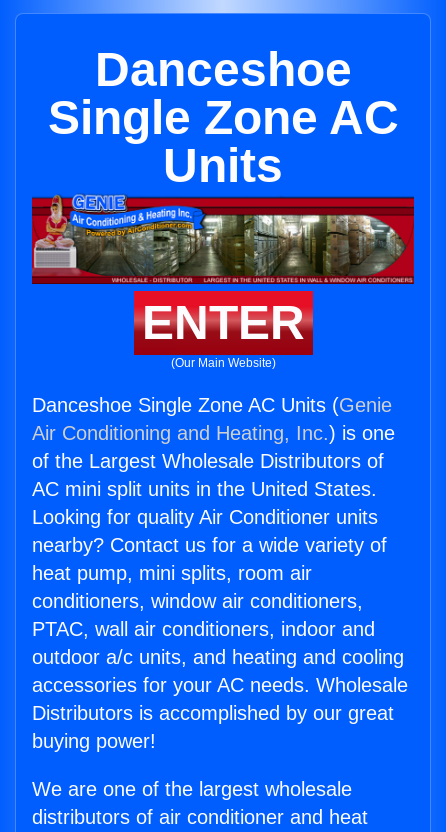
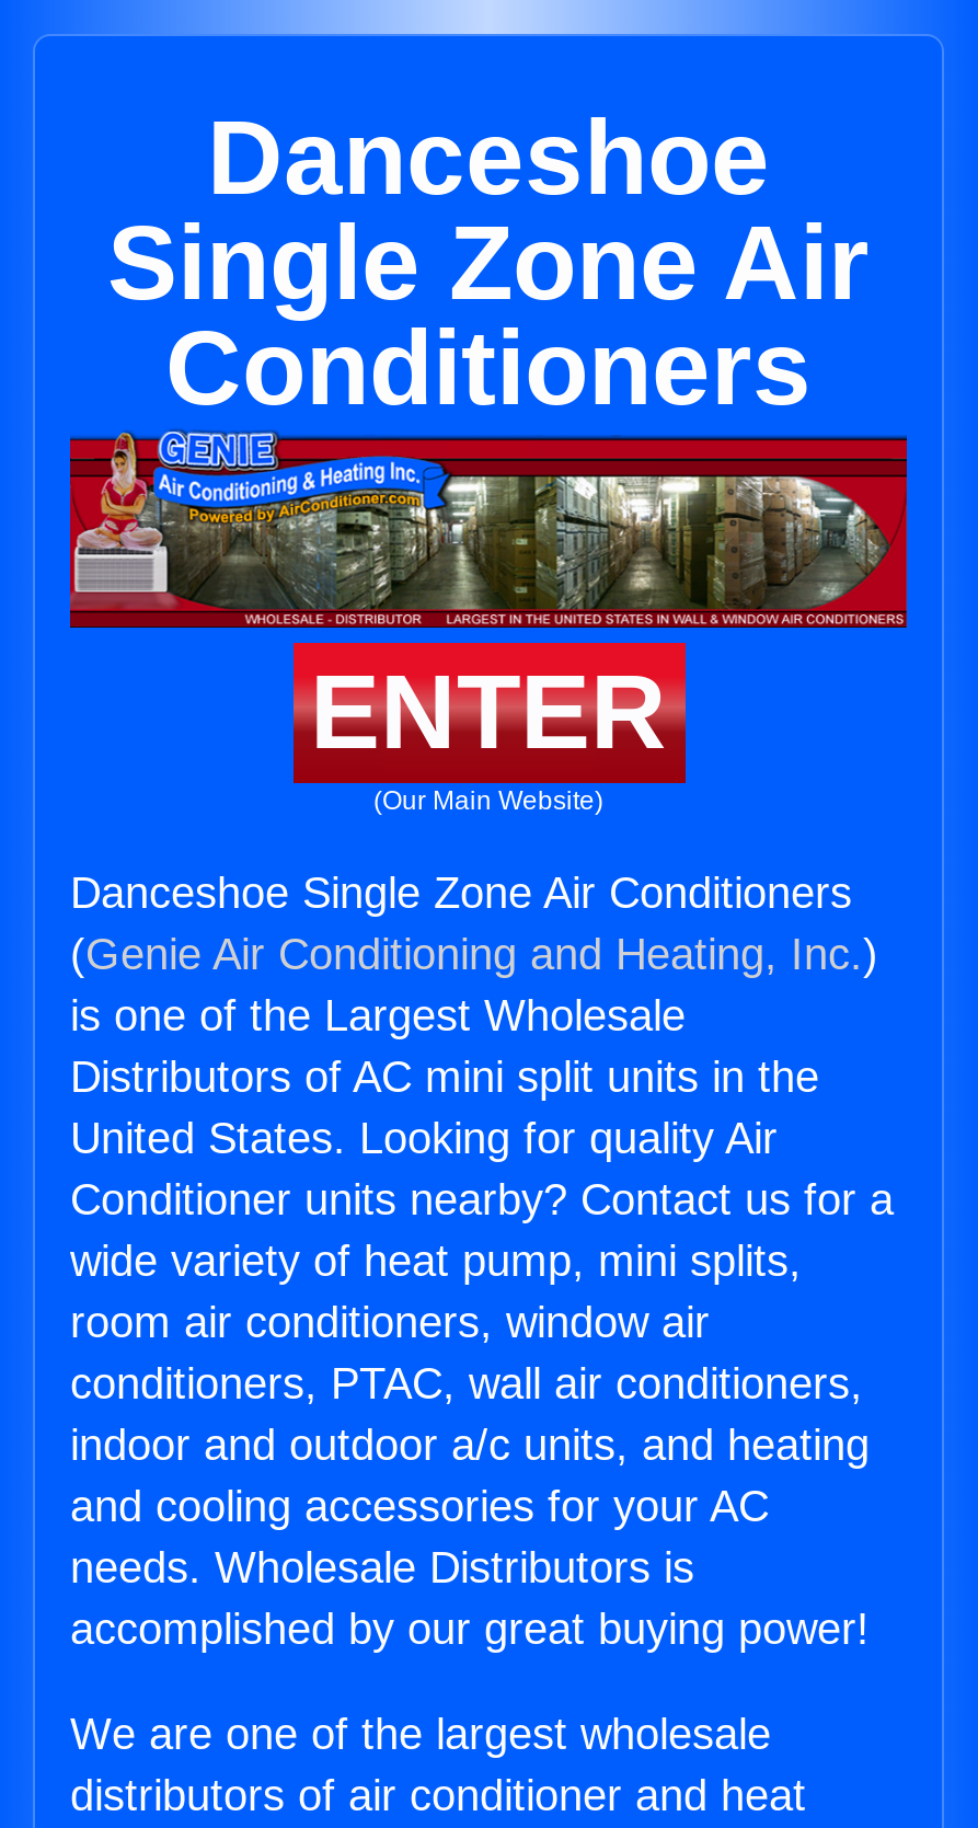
- Single Zone AC
- Units
+ Single Zone Air
+ Conditioners

- Danceshoe Single Zone AC Units (Genie
- Air Conditioning and Heating, Inc.) is one
- of the Largest Wholesale Distributors of
- AC mini split units in the United States.
- Looking for quality Air Conditioner units
- nearby? Contact us for a wide variety of
- heat pump, mini splits, room air
- conditioners, window air conditioners,
- PTAC, wall air conditioners, indoor and
- outdoor a/c units, and heating and cooling
- accessories for your AC needs. Wholesale
- Distributors is accomplished by our great
- buying power!
+ Danceshoe Single Zone Air Conditioners
+ (Genie Air Conditioning and Heating, Inc.)
+ is one of the Largest Wholesale
+ Distributors of AC mini split units in the
+ United States. Looking for quality Air
+ Conditioner units nearby? Contact us for a
+ wide variety of heat pump, mini splits,
+ room air conditioners, window air
+ conditioners, PTAC, wall air conditioners,
+ indoor and outdoor a/c units, and heating
+ and cooling accessories for your AC
+ needs. Wholesale Distributors is
+ accomplished by our great buying power!
